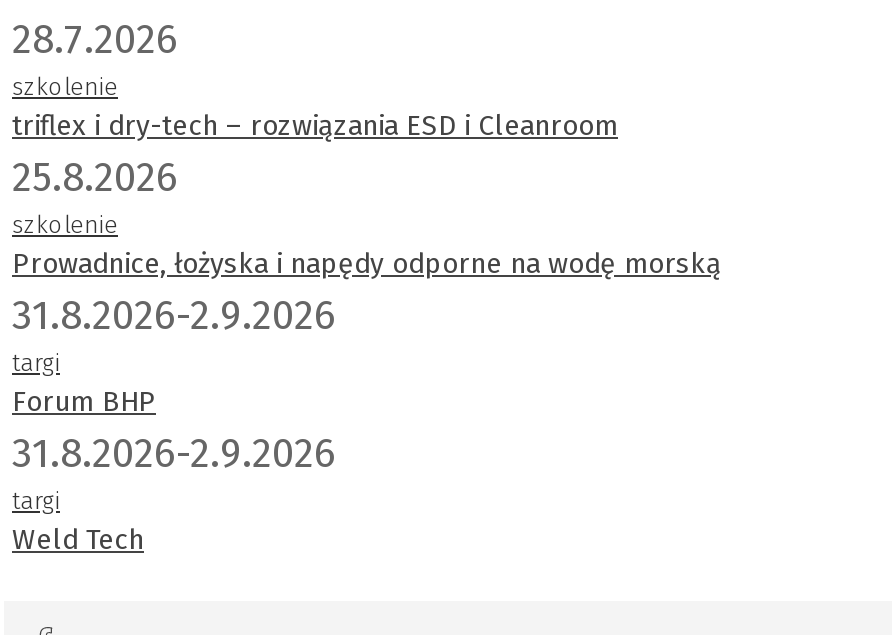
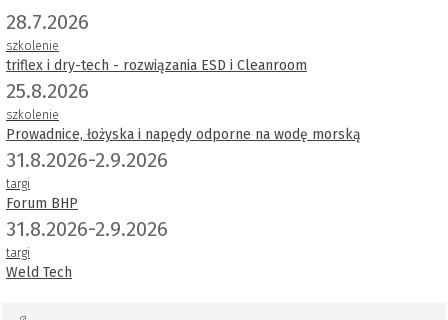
- triflex i dry-tech – rozwiązania ESD i Cleanroom
+ triflex i dry-tech - rozwiązania ESD i Cleanroom
